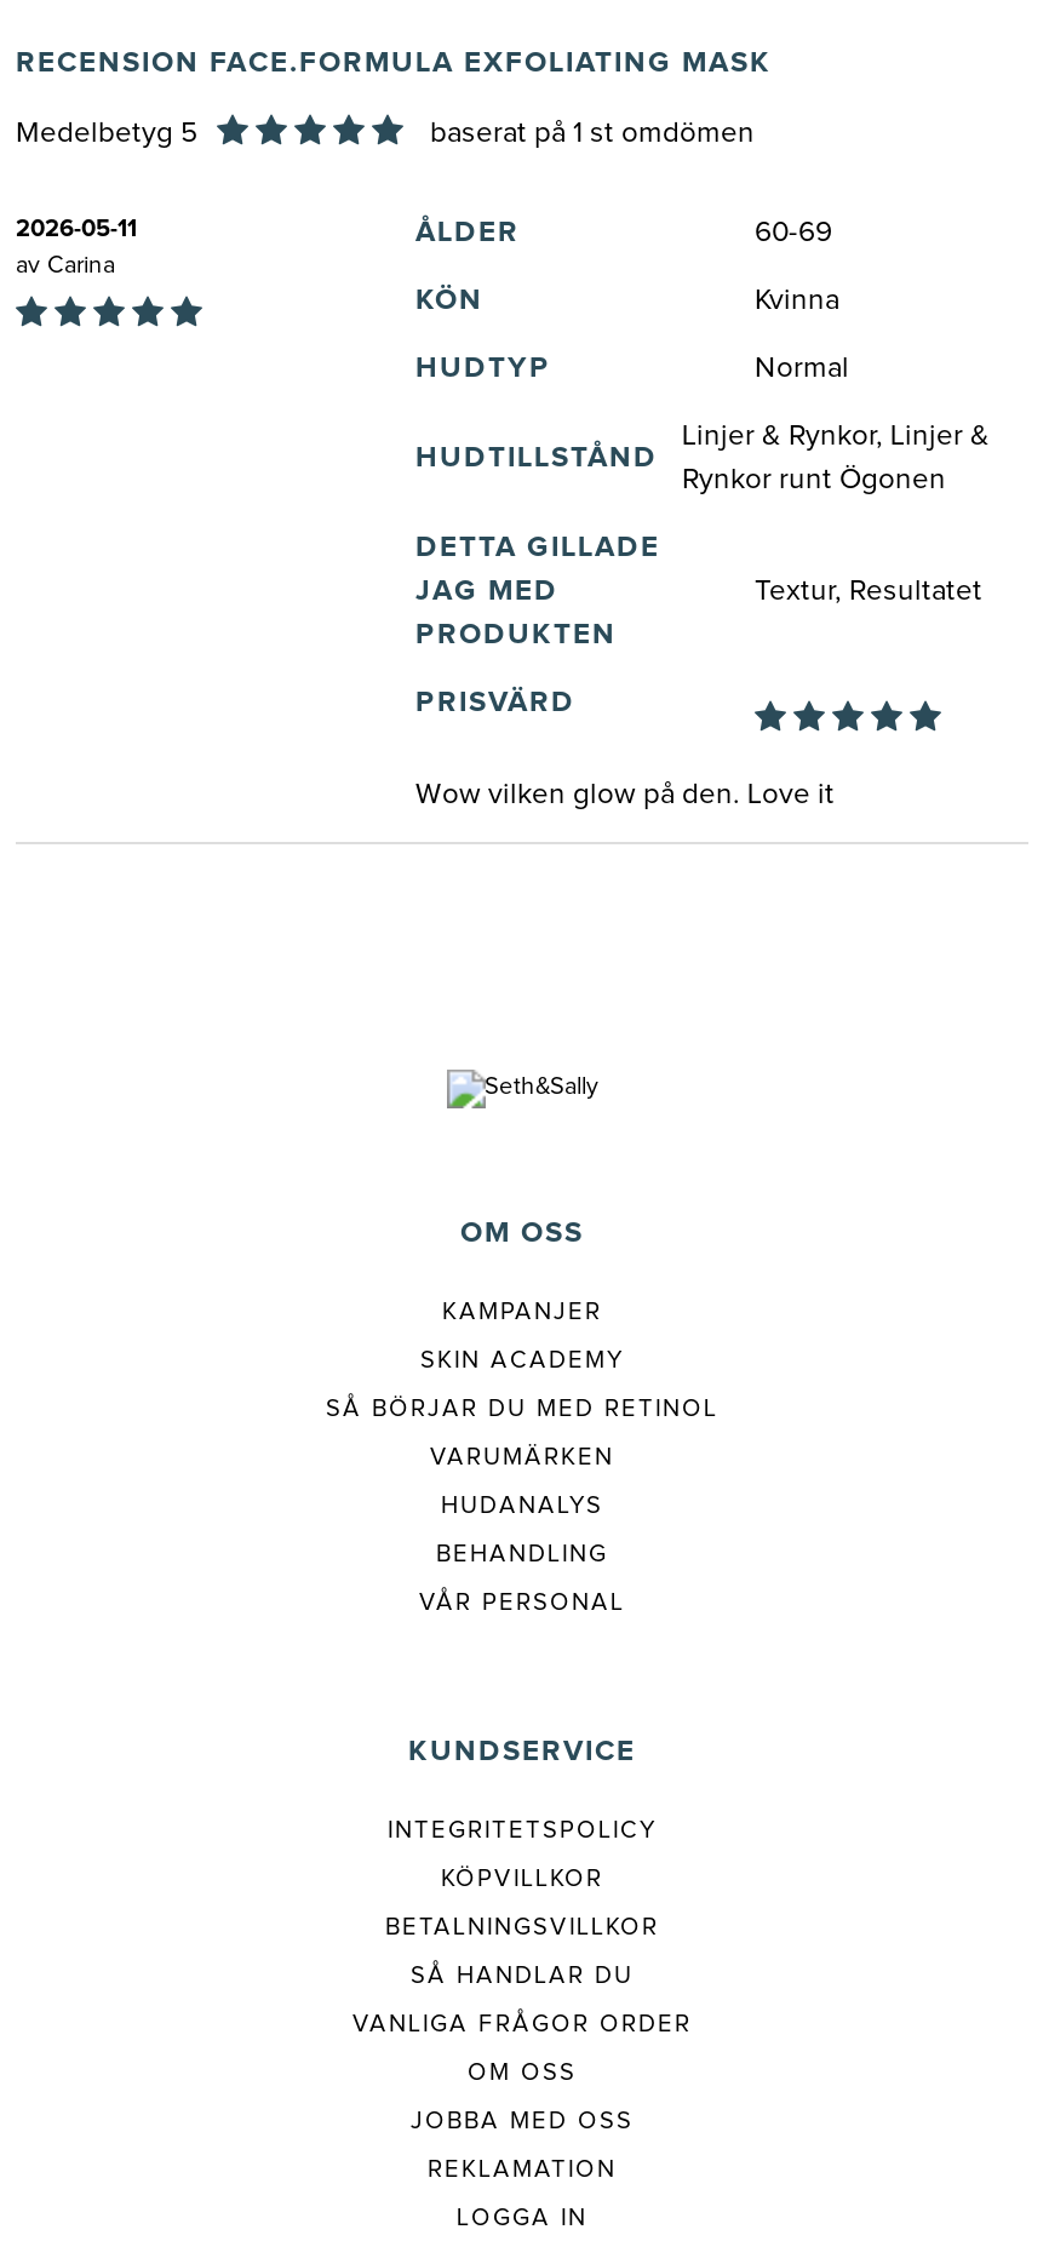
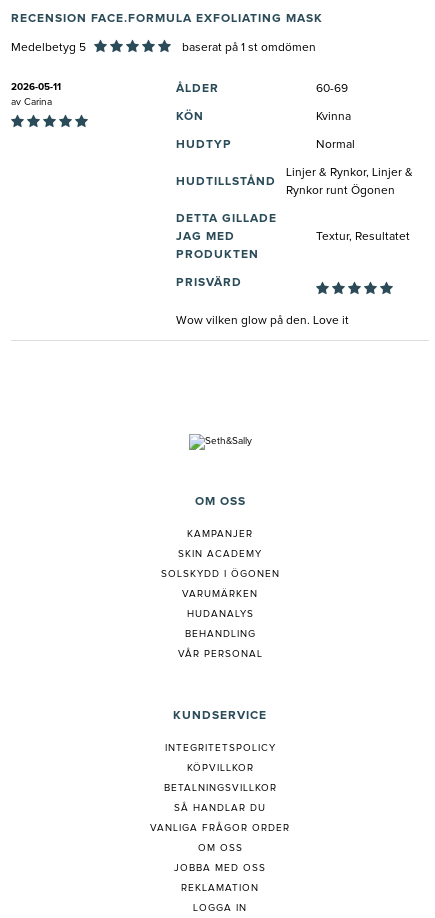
- SÅ BÖRJAR DU MED RETINOL
+ SOLSKYDD I ÖGONEN
